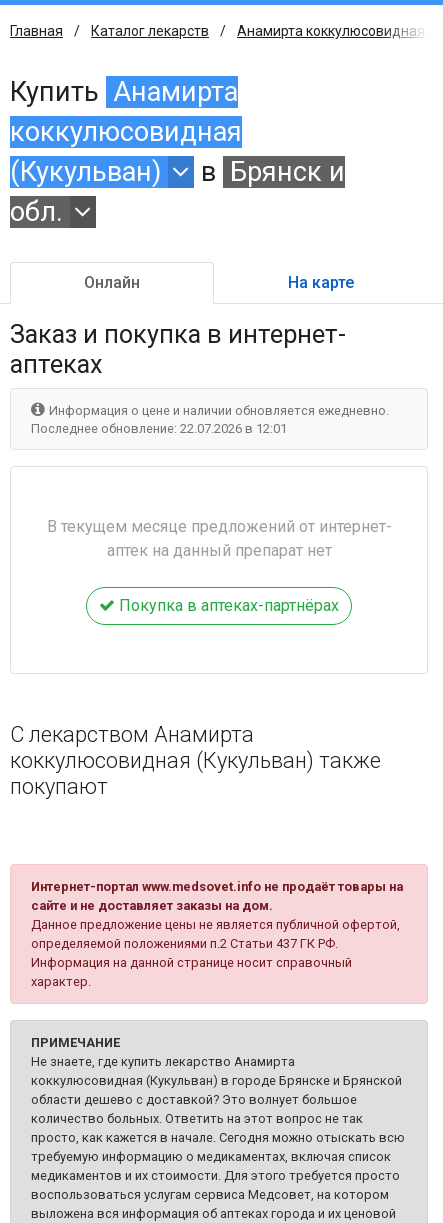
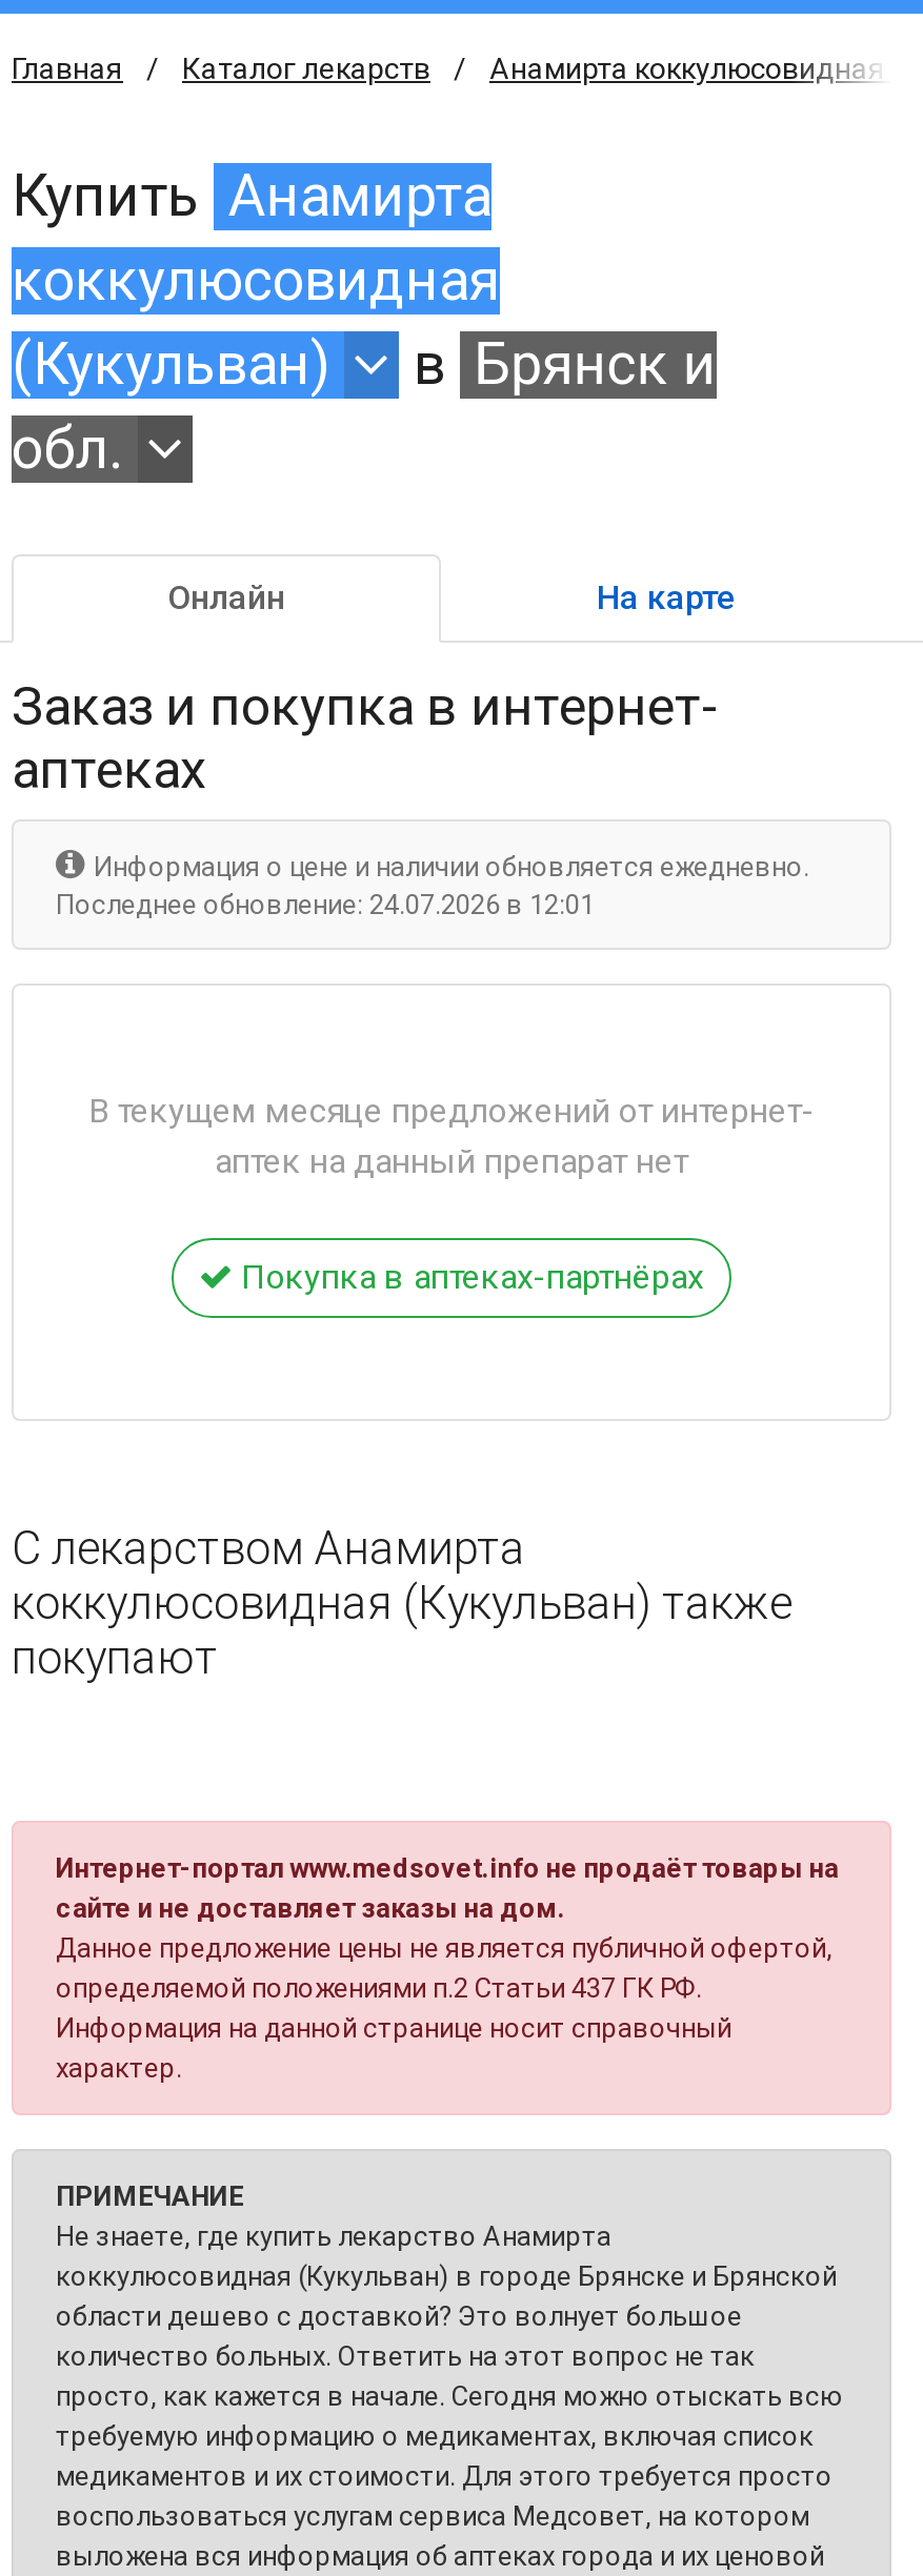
- Последнее обновление: 22.07.2026 в 12:01
+ Последнее обновление: 24.07.2026 в 12:01
